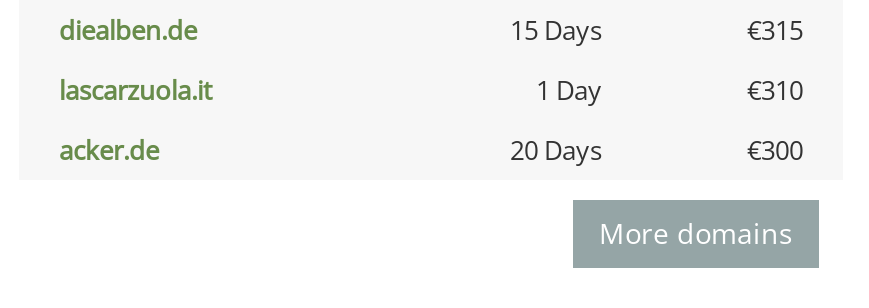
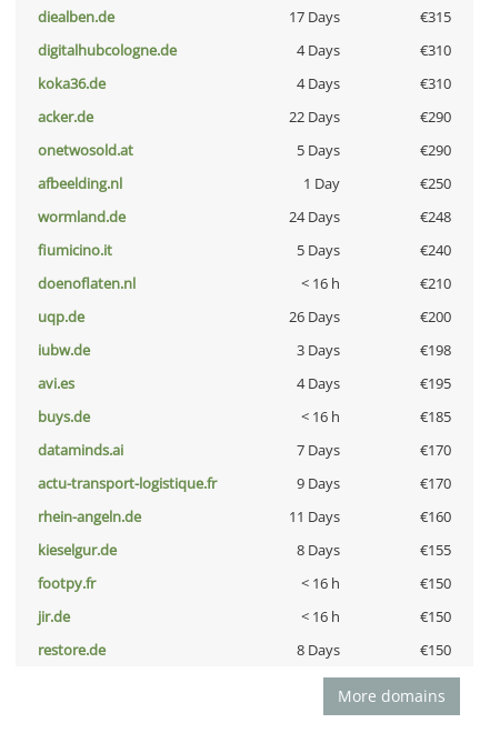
- 15 Days
+ 17 Days

- lascarzuola.it
- 1 Day
+ digitalhubcologne.de
+ 4 Days
+ €310
+ koka36.de
+ 4 Days

- 20 Days
- €300
+ 22 Days
+ €290
+ onetwosold.at
+ 5 Days
+ €290
+ afbeelding.nl
+ 1 Day
+ €250
+ wormland.de
+ 24 Days
+ €248
+ fiumicino.it
+ 5 Days
+ €240
+ doenoflaten.nl
+ < 16 h
+ €210
+ uqp.de
+ 26 Days
+ €200
+ iubw.de
+ 3 Days
+ €198
+ avi.es
+ 4 Days
+ €195
+ buys.de
+ < 16 h
+ €185
+ dataminds.ai
+ 7 Days
+ €170
+ actu-transport-logistique.fr
+ 9 Days
+ €170
+ rhein-angeln.de
+ 11 Days
+ €160
+ kieselgur.de
+ 8 Days
+ €155
+ footpy.fr
+ < 16 h
+ €150
+ jir.de
+ < 16 h
+ €150
+ restore.de
+ 8 Days
+ €150
